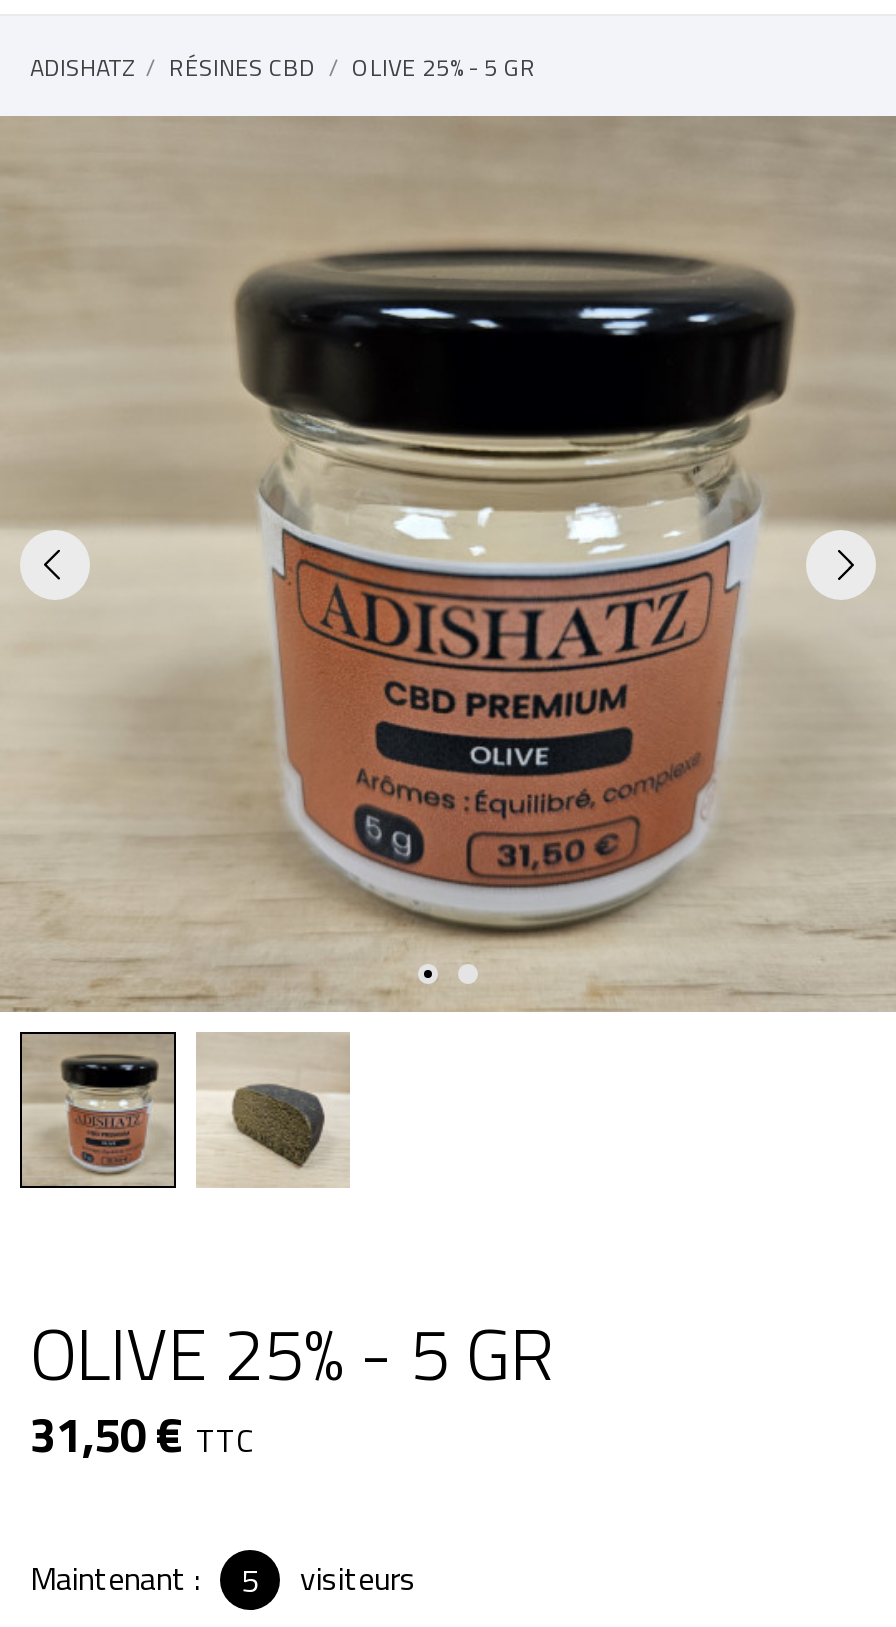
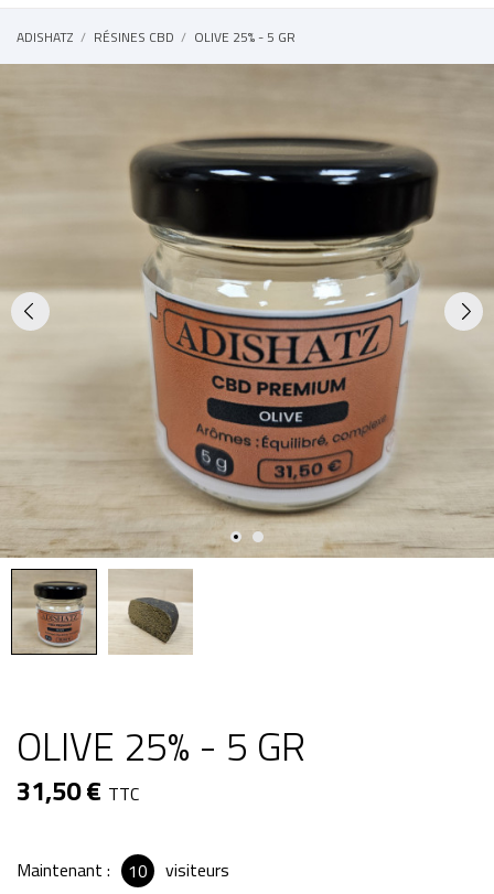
- Maintenant : 5 visiteurs
+ Maintenant : 10 visiteurs
